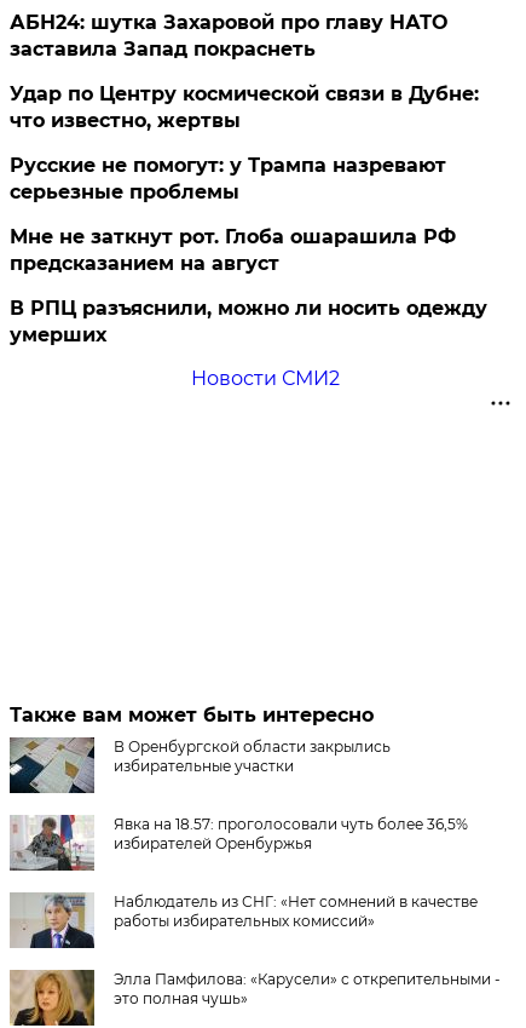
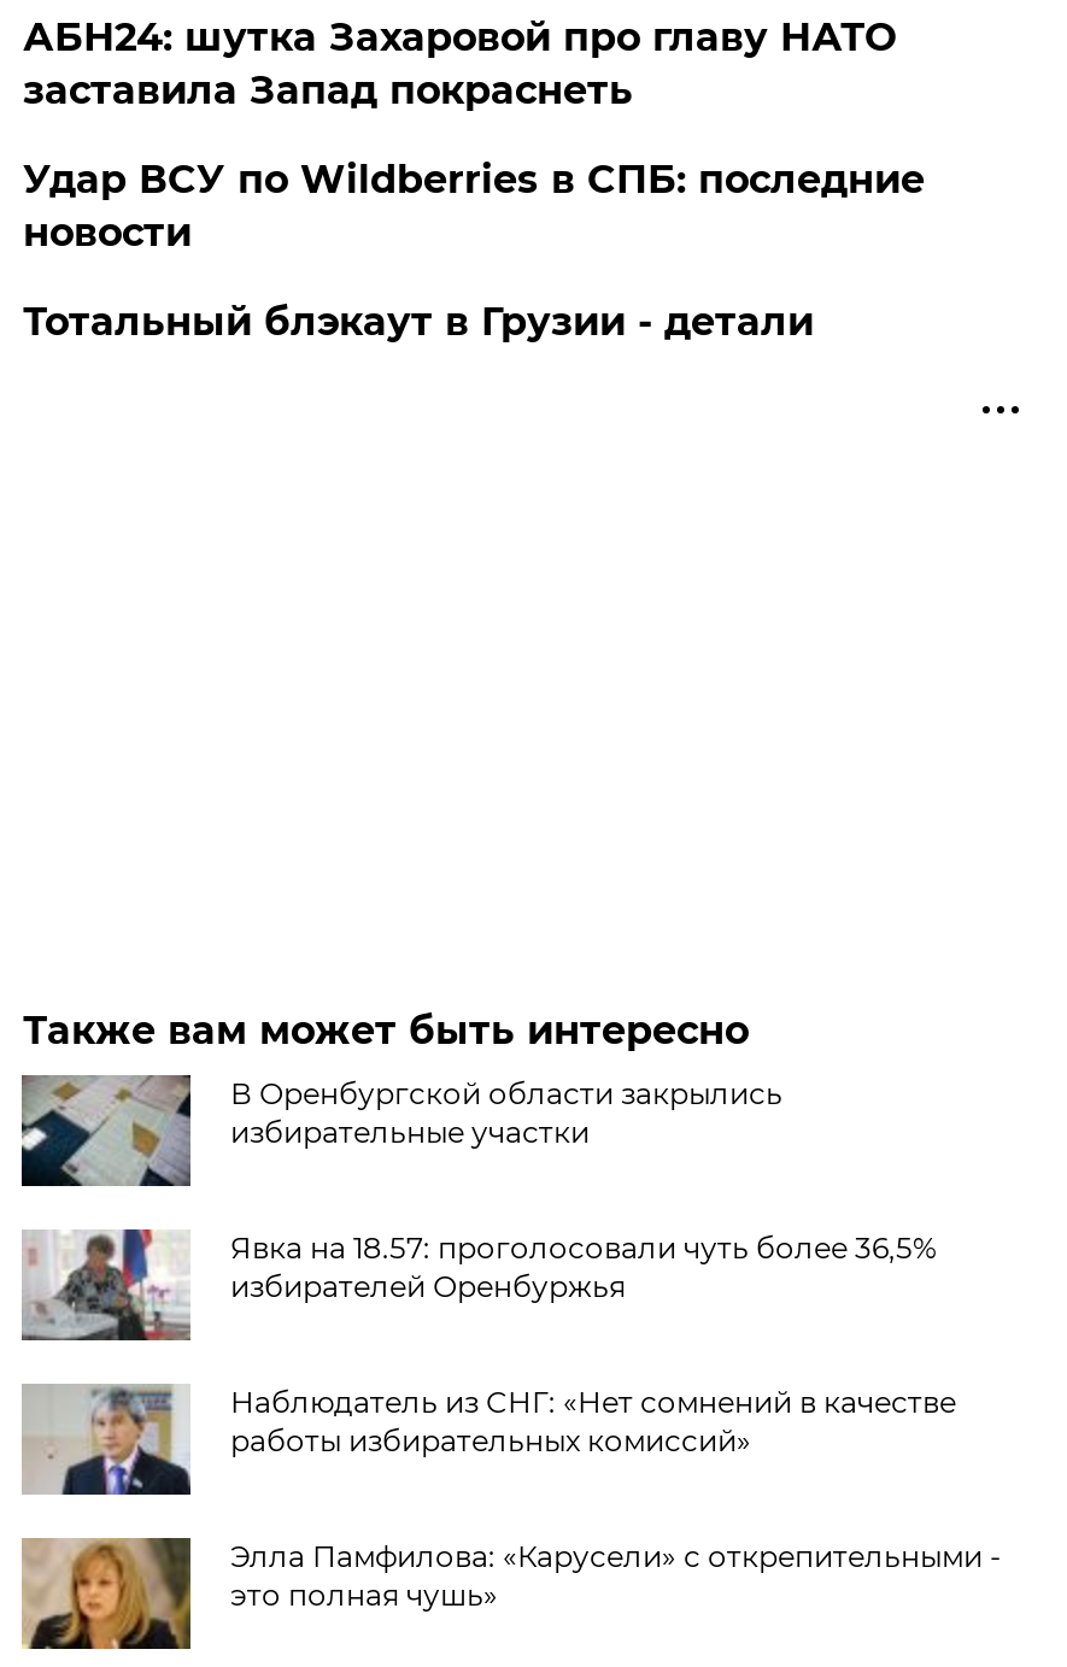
- Удар по Центру космической связи в Дубне:
- что известно, жертвы
- Русские не помогут: у Трампа назревают
- серьезные проблемы
- Мне не заткнут рот. Глоба ошарашила РФ
- предсказанием на август
- В РПЦ разъяснили, можно ли носить одежду
- умерших
- Новости СМИ2
+ Удар ВСУ по Wildberries в СПБ: последние
+ новости
+ Тотальный блэкаут в Грузии - детали
